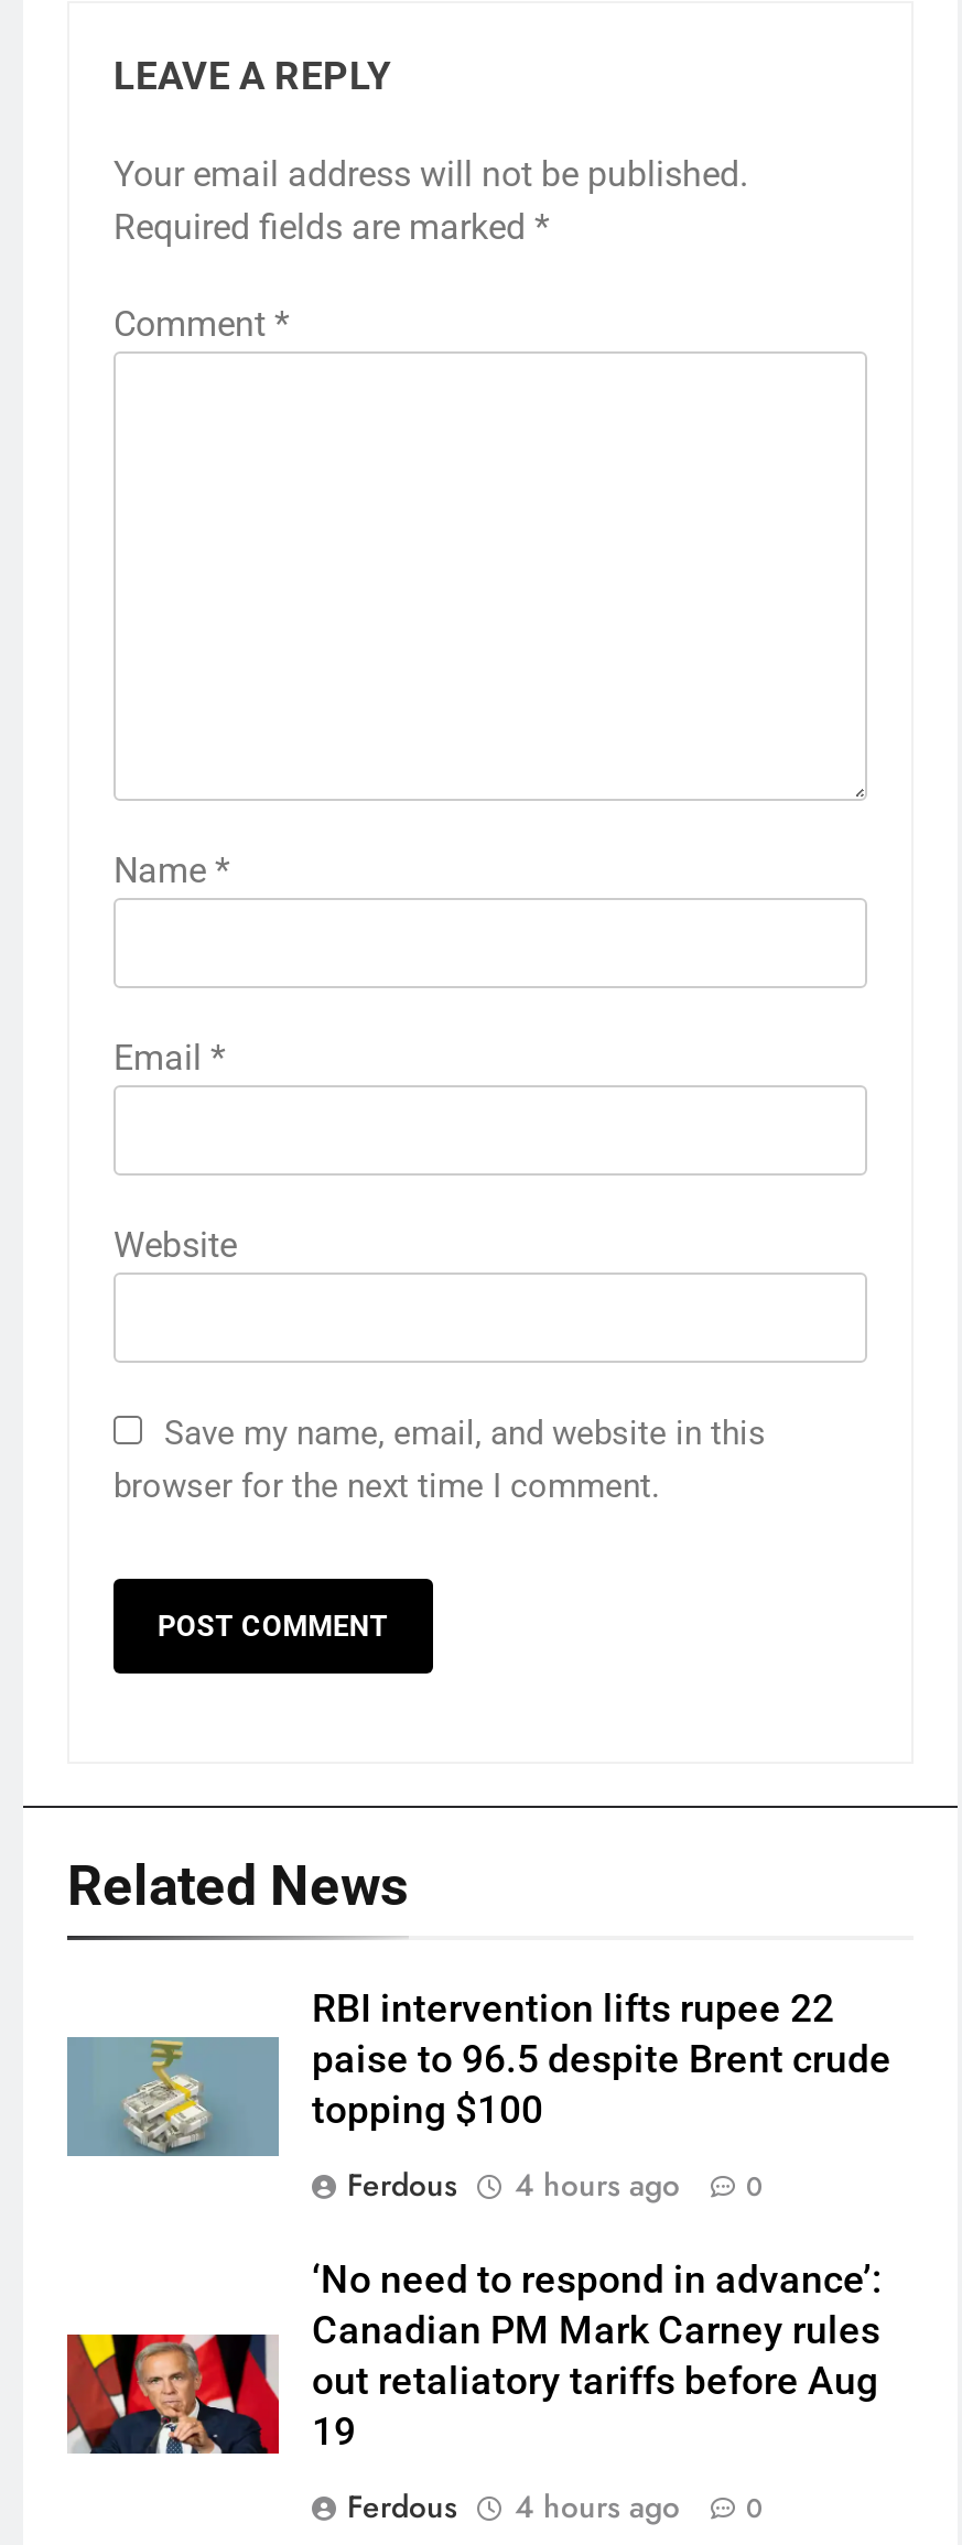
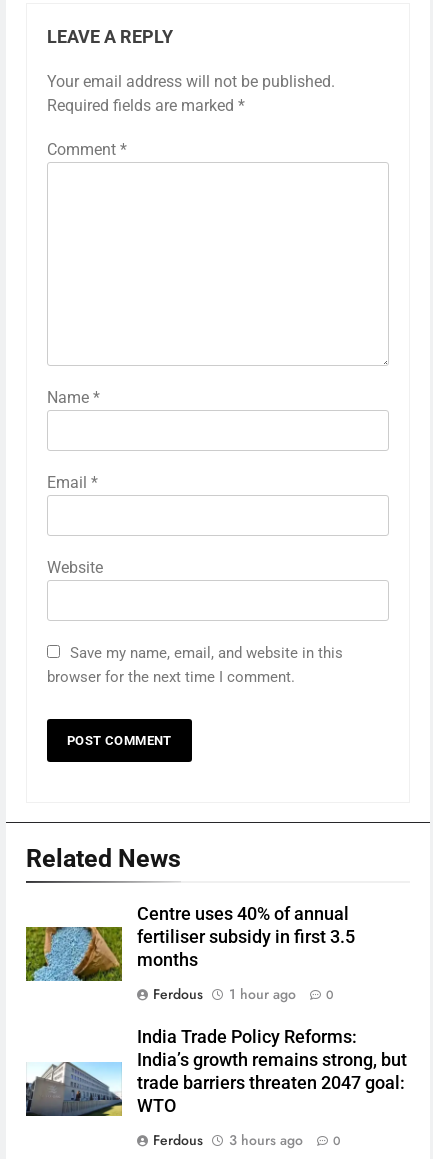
- [image]
- RBI intervention lifts rupee 22
- paise to 96.5 despite Brent crude
- topping $100
+ [image]
+ Centre uses 40% of annual
+ fertiliser subsidy in first 3.5
+ months

- Ferdous 4 hours ago 0
+ Ferdous 1 hour ago 0

- [image]
- ‘No need to respond in advance’:
- Canadian PM Mark Carney rules
- out retaliatory tariffs before Aug
- 19
+ [image]
+ India Trade Policy Reforms:
+ India’s growth remains strong, but
+ trade barriers threaten 2047 goal:
+ WTO

- Ferdous 4 hours ago 0
+ Ferdous 3 hours ago 0
